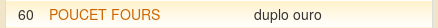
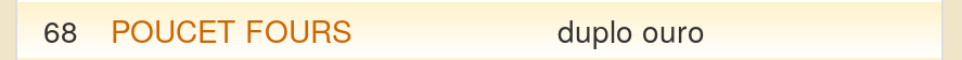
- 60 POUCET FOURS
+ 68 POUCET FOURS
